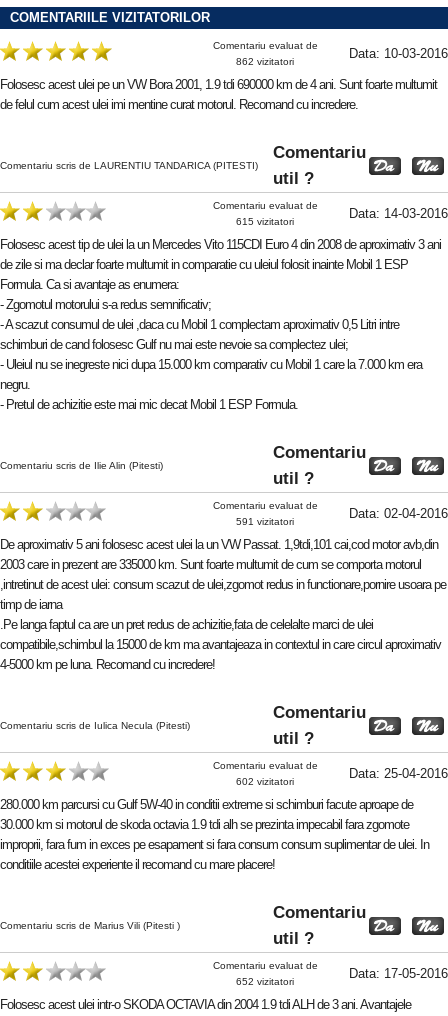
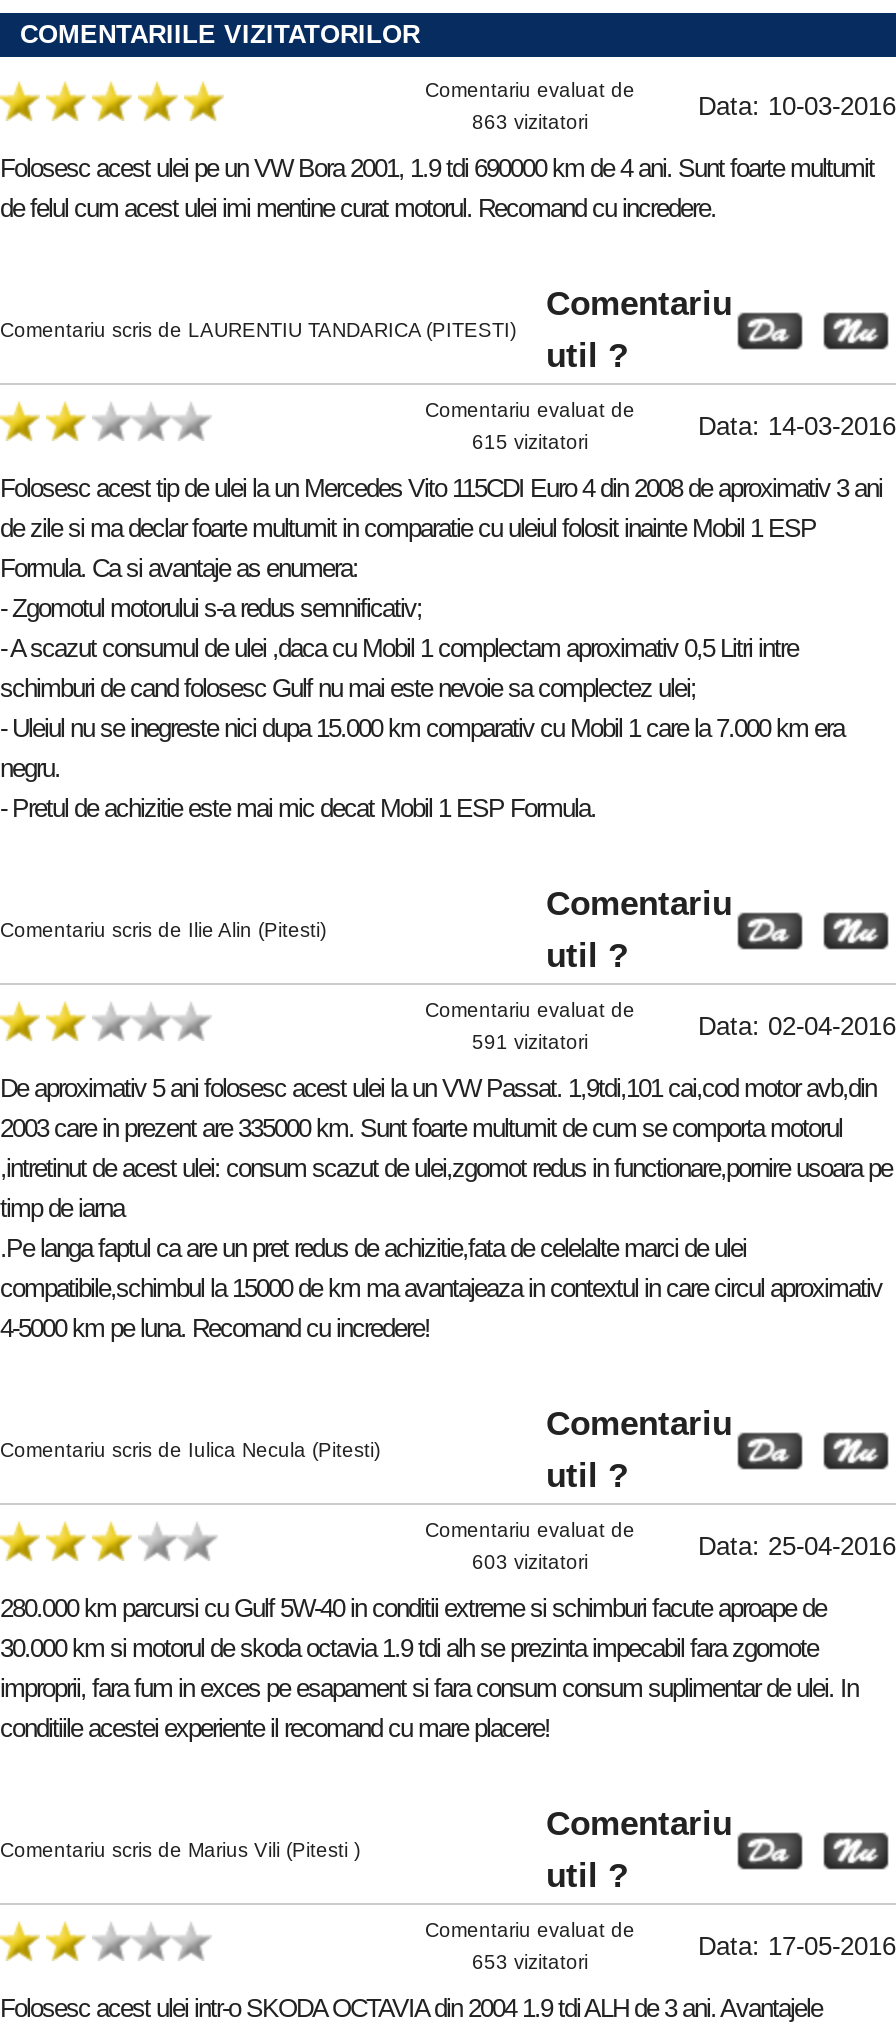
- 862 vizitatori
+ 863 vizitatori

- 602 vizitatori
+ 603 vizitatori

- 652 vizitatori
+ 653 vizitatori
